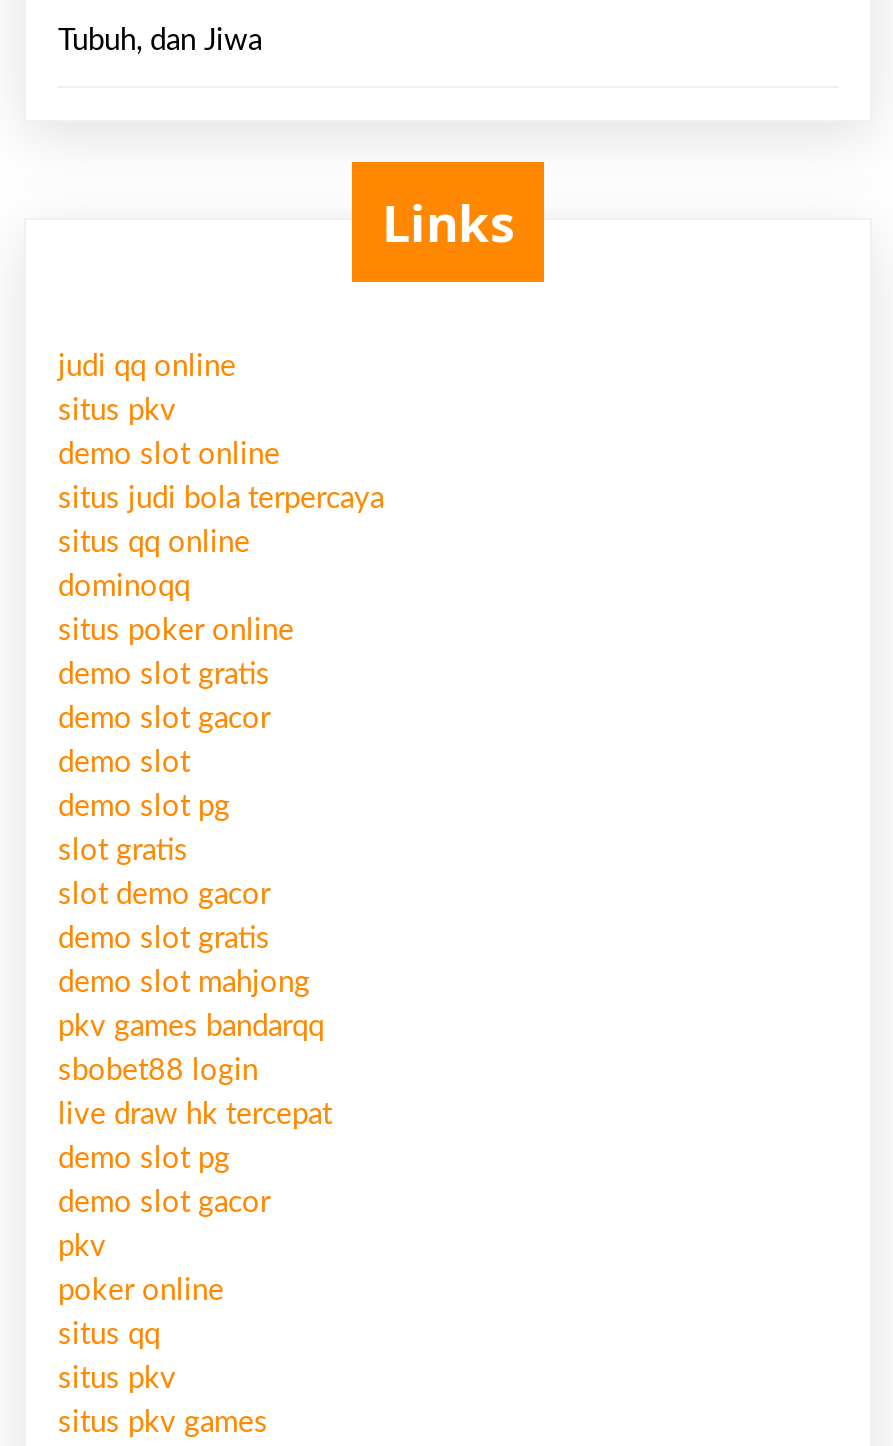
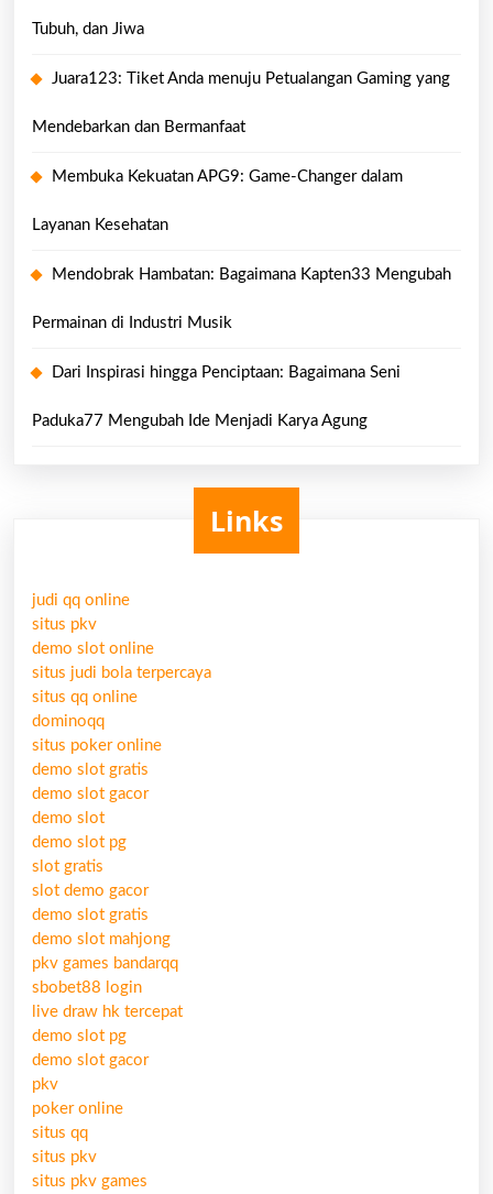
+ Juara123: Tiket Anda menuju Petualangan Gaming yang
+ Mendebarkan dan Bermanfaat
+ Membuka Kekuatan APG9: Game-Changer dalam
+ Layanan Kesehatan
+ Mendobrak Hambatan: Bagaimana Kapten33 Mengubah
+ Permainan di Industri Musik
+ Dari Inspirasi hingga Penciptaan: Bagaimana Seni
+ Paduka77 Mengubah Ide Menjadi Karya Agung
